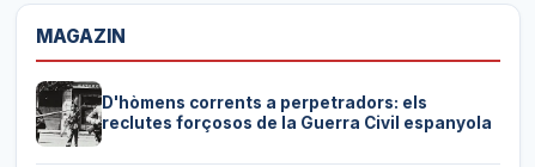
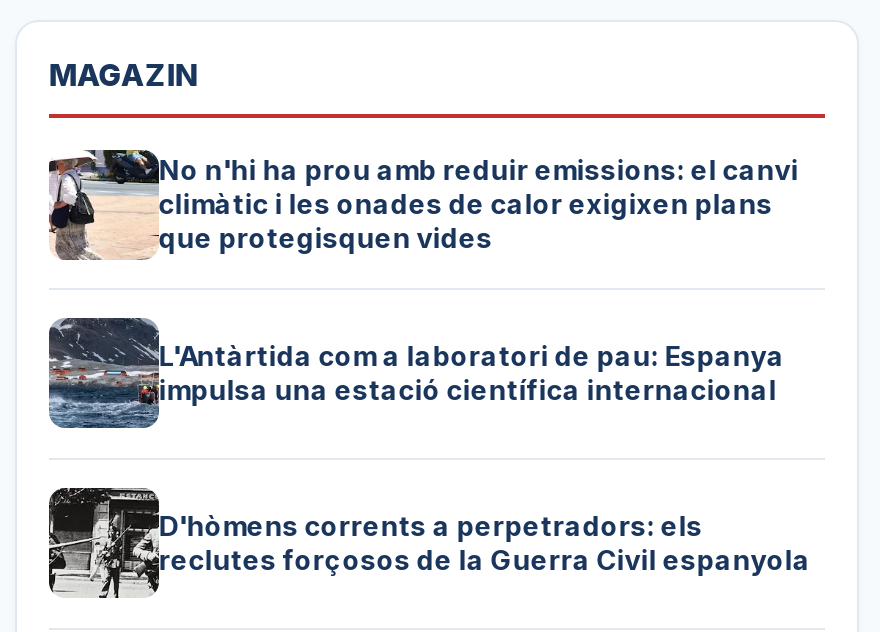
+ [image]
+ No n'hi ha prou amb reduir emissions: el canvi
+ climàtic i les onades de calor exigixen plans
+ que protegisquen vides

+ [image]
+ L'Antàrtida com a laboratori de pau: Espanya
+ impulsa una estació científica internacional
